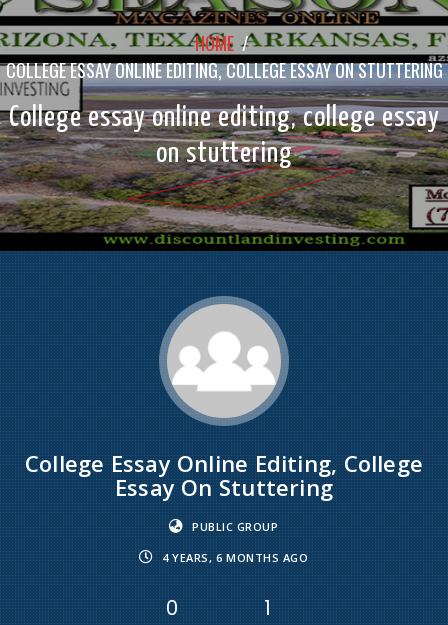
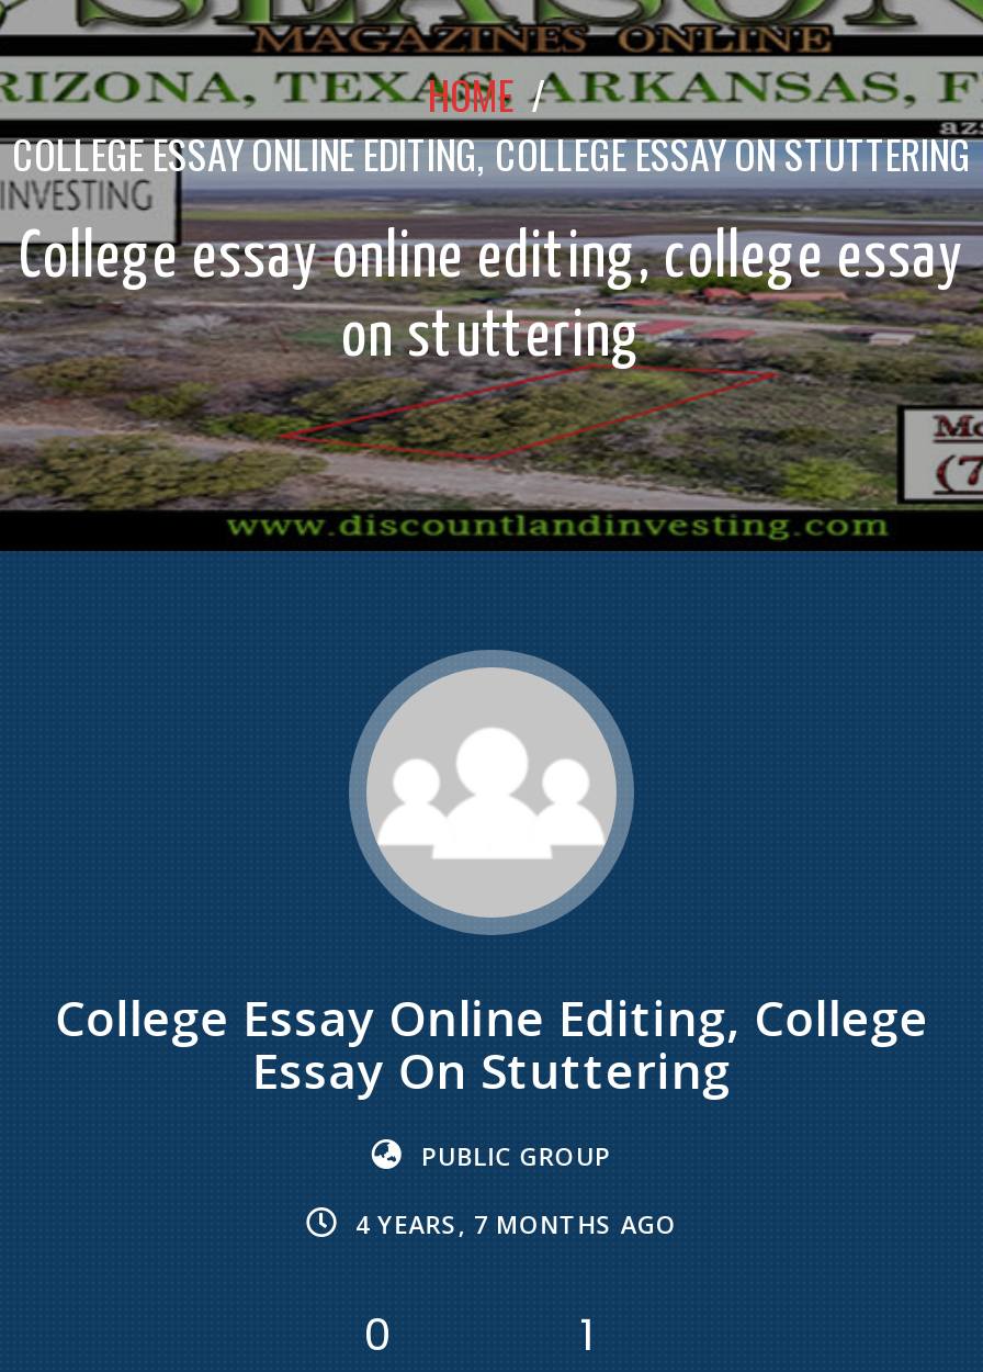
- 4 YEARS, 6 MONTHS AGO
+ 4 YEARS, 7 MONTHS AGO
